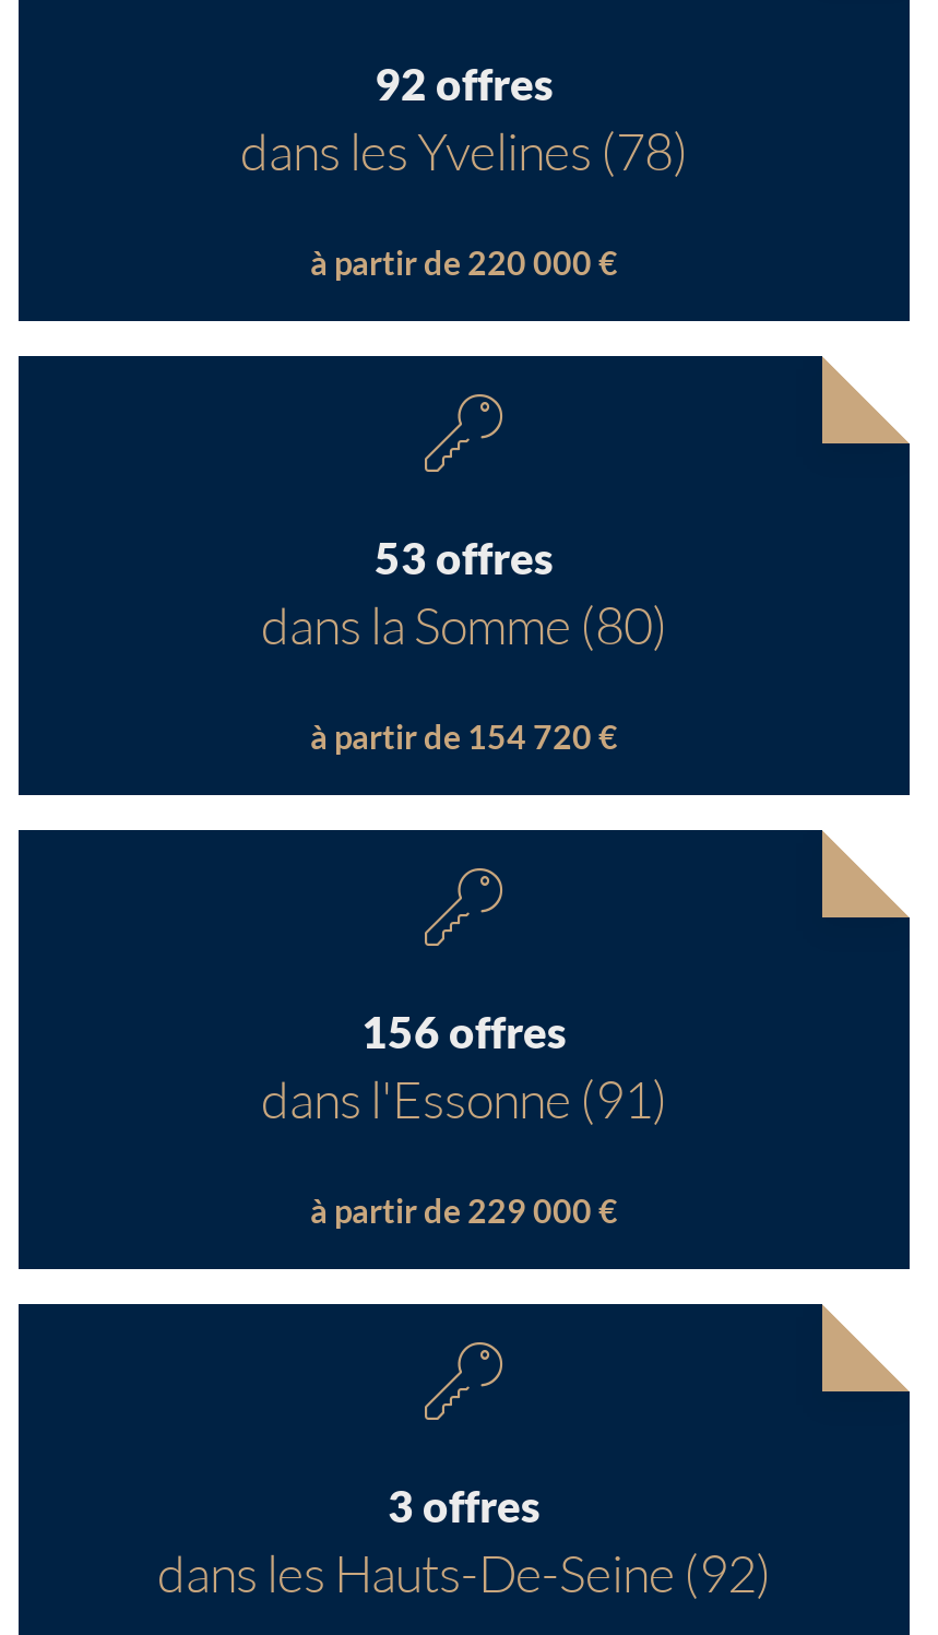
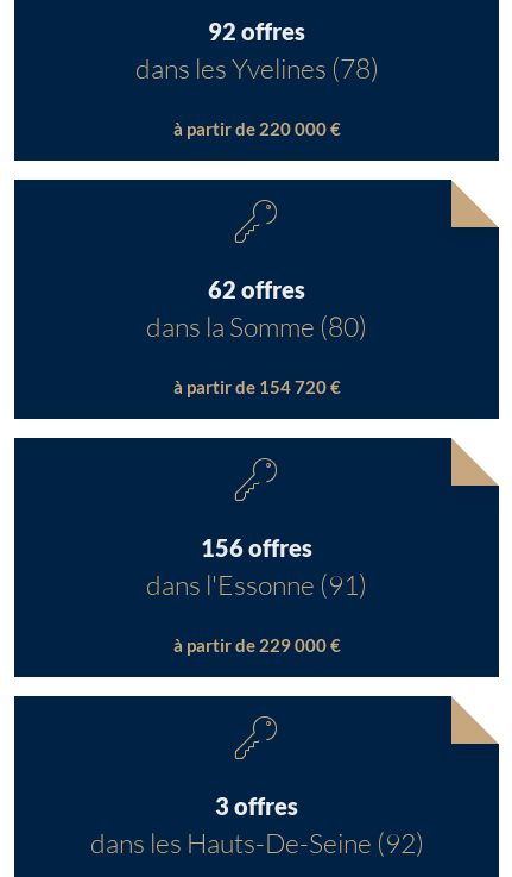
- 53 offres
+ 62 offres
